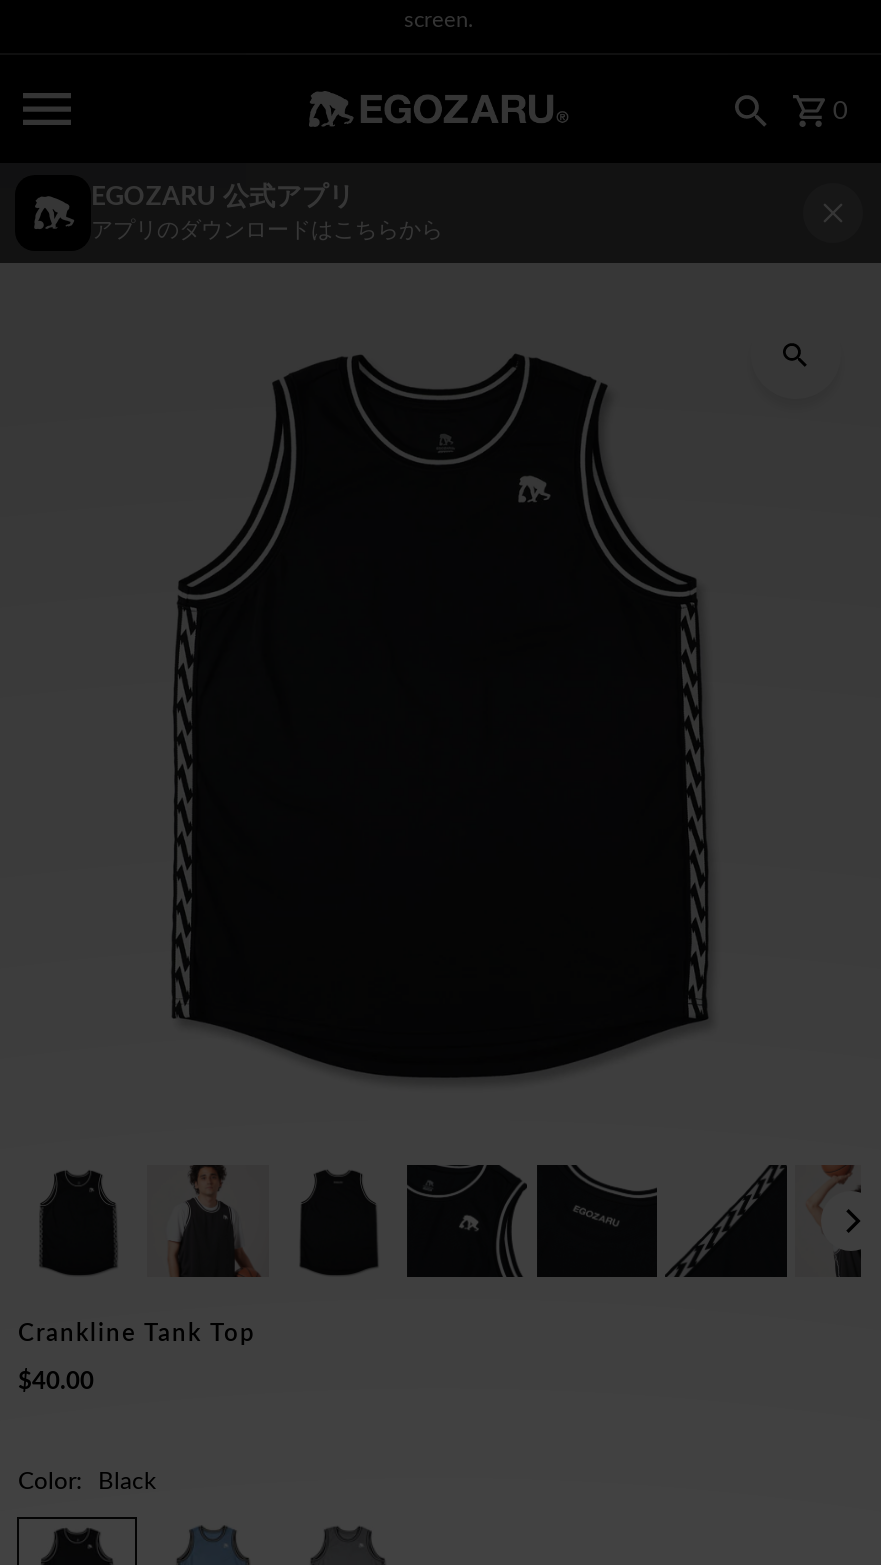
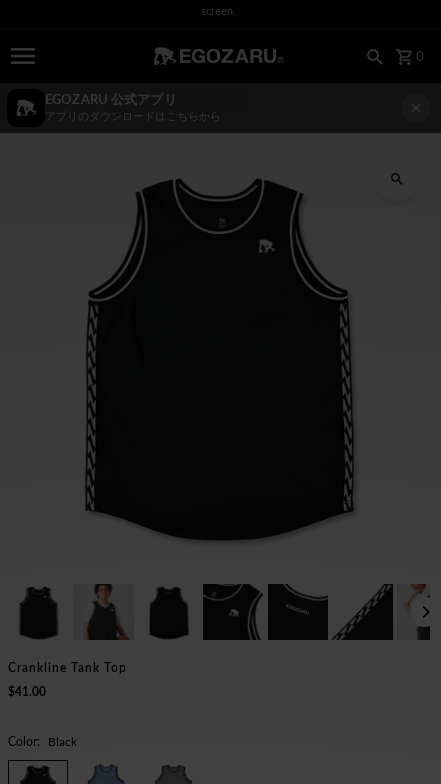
- $40.00
+ $41.00
